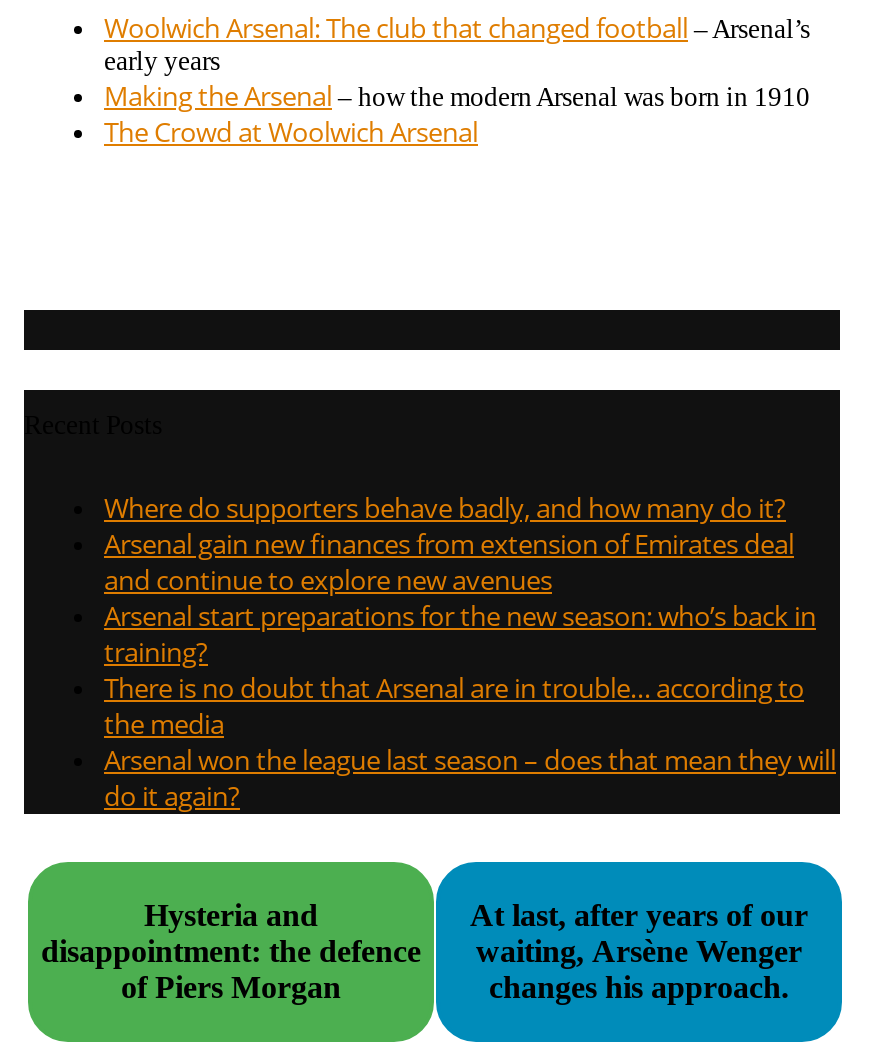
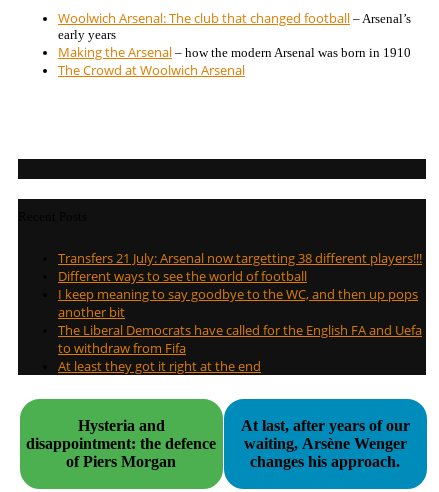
- Where do supporters behave badly, and how many do it?
- Arsenal gain new finances from extension of Emirates deal
- and continue to explore new avenues
- Arsenal start preparations for the new season: who’s back in
- training?
- There is no doubt that Arsenal are in trouble… according to
- the media
- Arsenal won the league last season – does that mean they will
- do it again?
+ Transfers 21 July: Arsenal now targetting 38 different players!!!
+ Different ways to see the world of football
+ I keep meaning to say goodbye to the WC, and then up pops
+ another bit
+ The Liberal Democrats have called for the English FA and Uefa
+ to withdraw from Fifa
+ At least they got it right at the end
